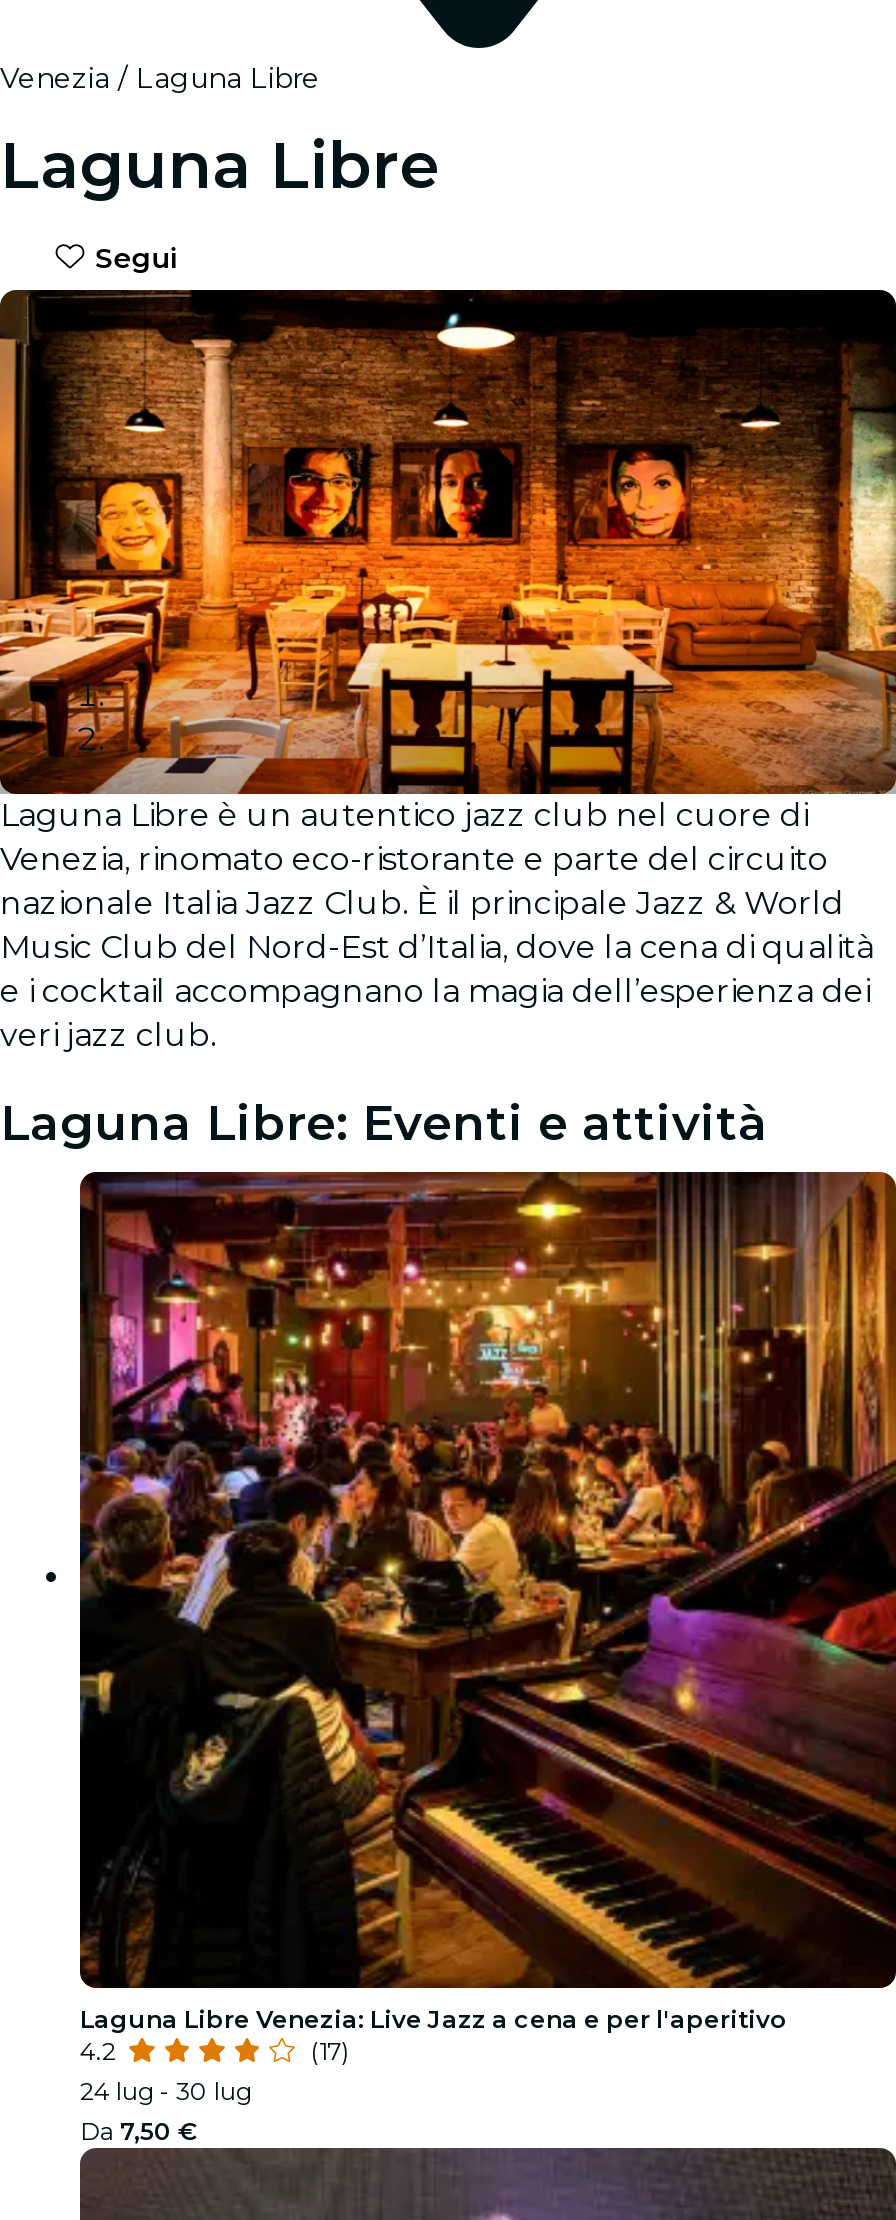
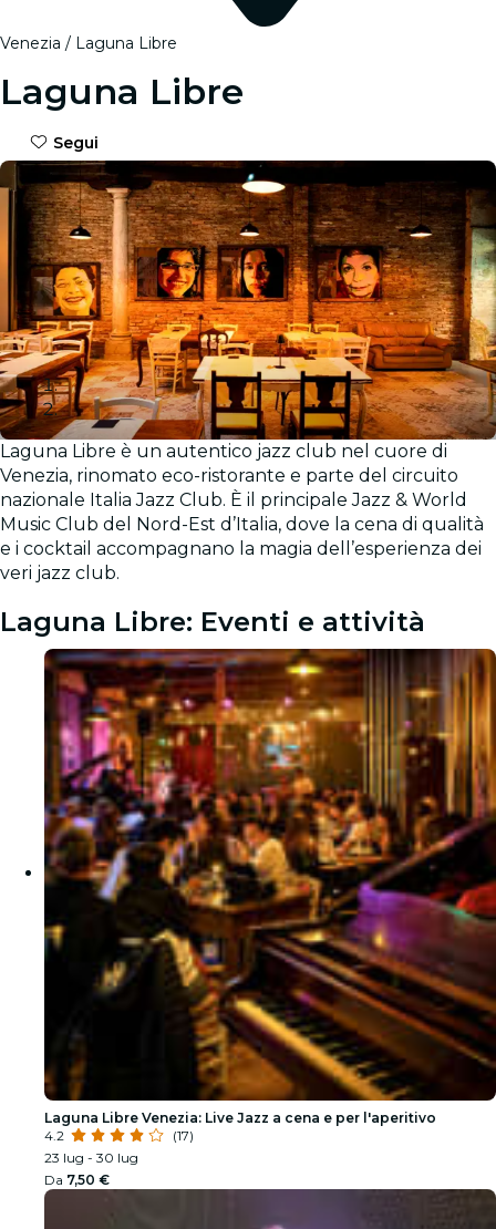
- 24 lug - 30 lug
+ 23 lug - 30 lug
